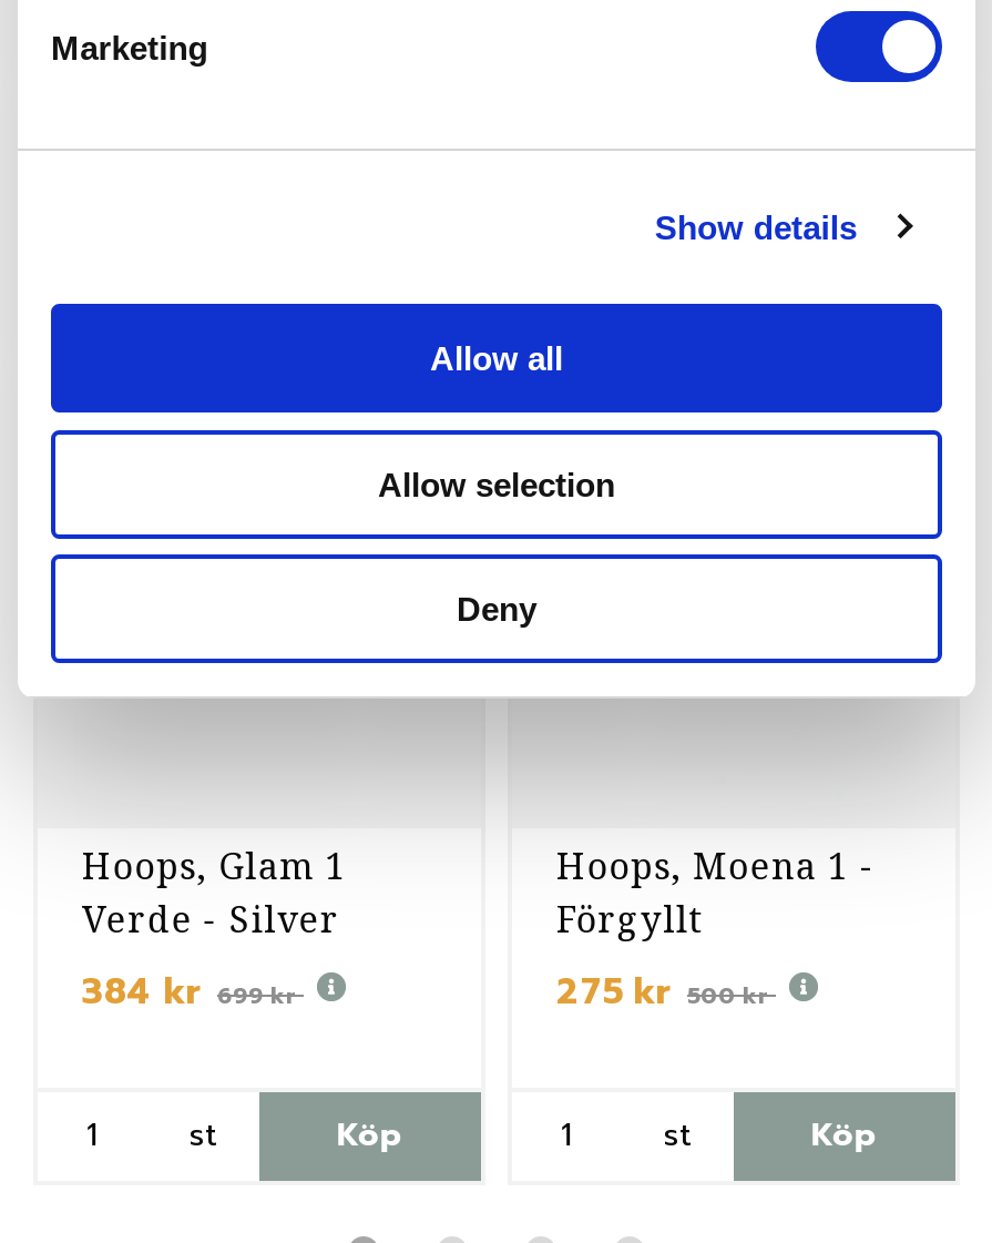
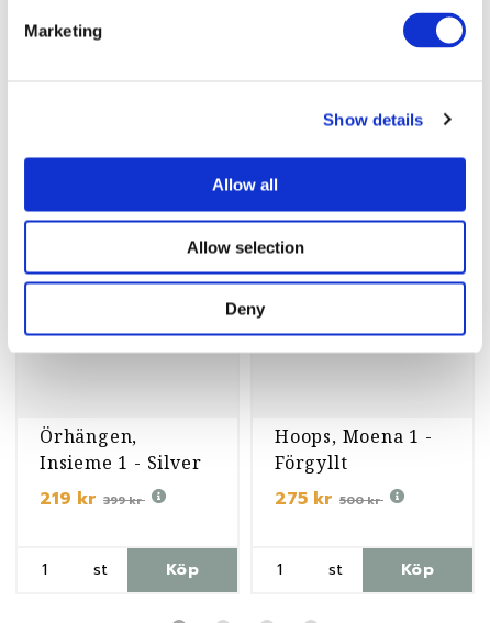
- Hoops, Glam 1
- Verde - Silver
- 384 kr 699 kr
+ Örhängen,
+ Insieme 1 - Silver
+ 219 kr 399 kr
